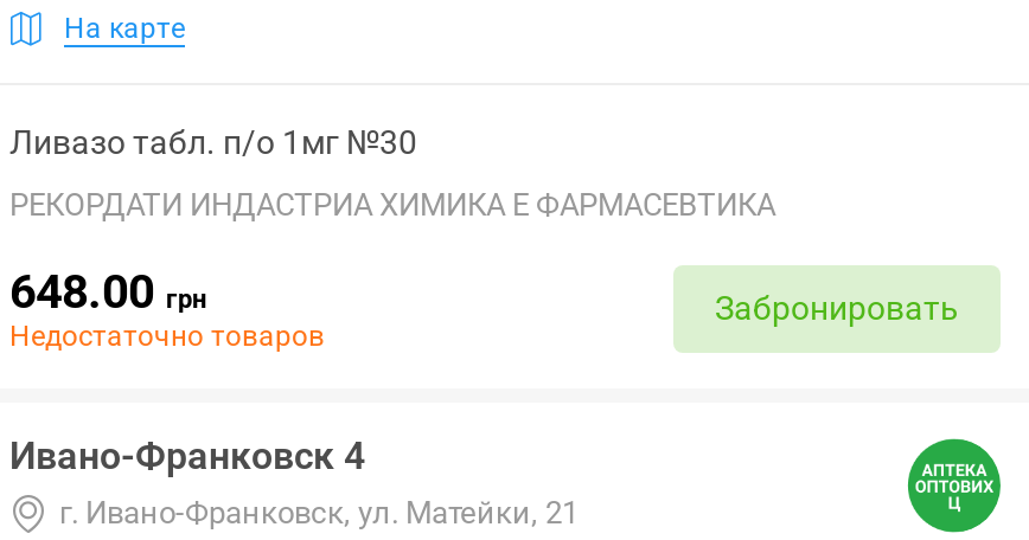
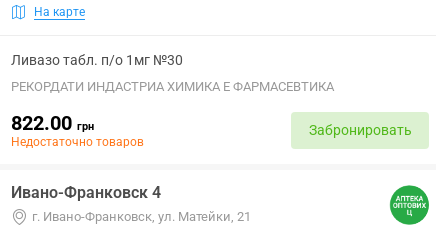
- 648.00 грн
+ 822.00 грн
